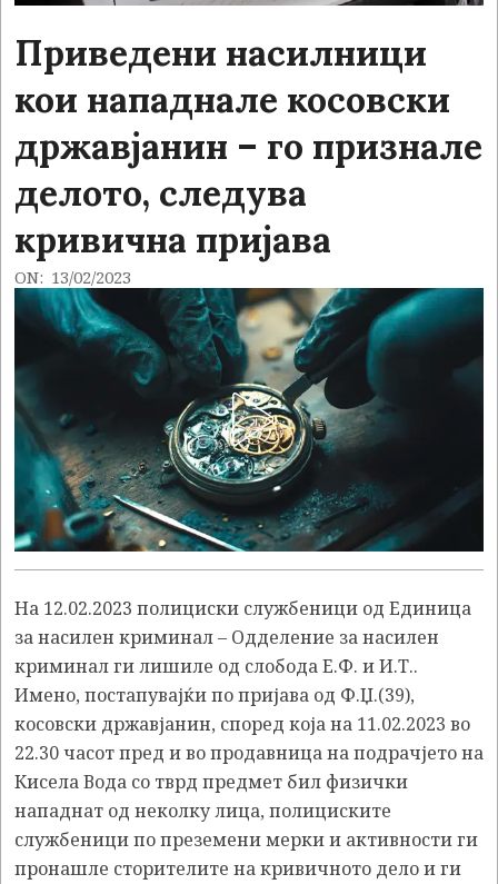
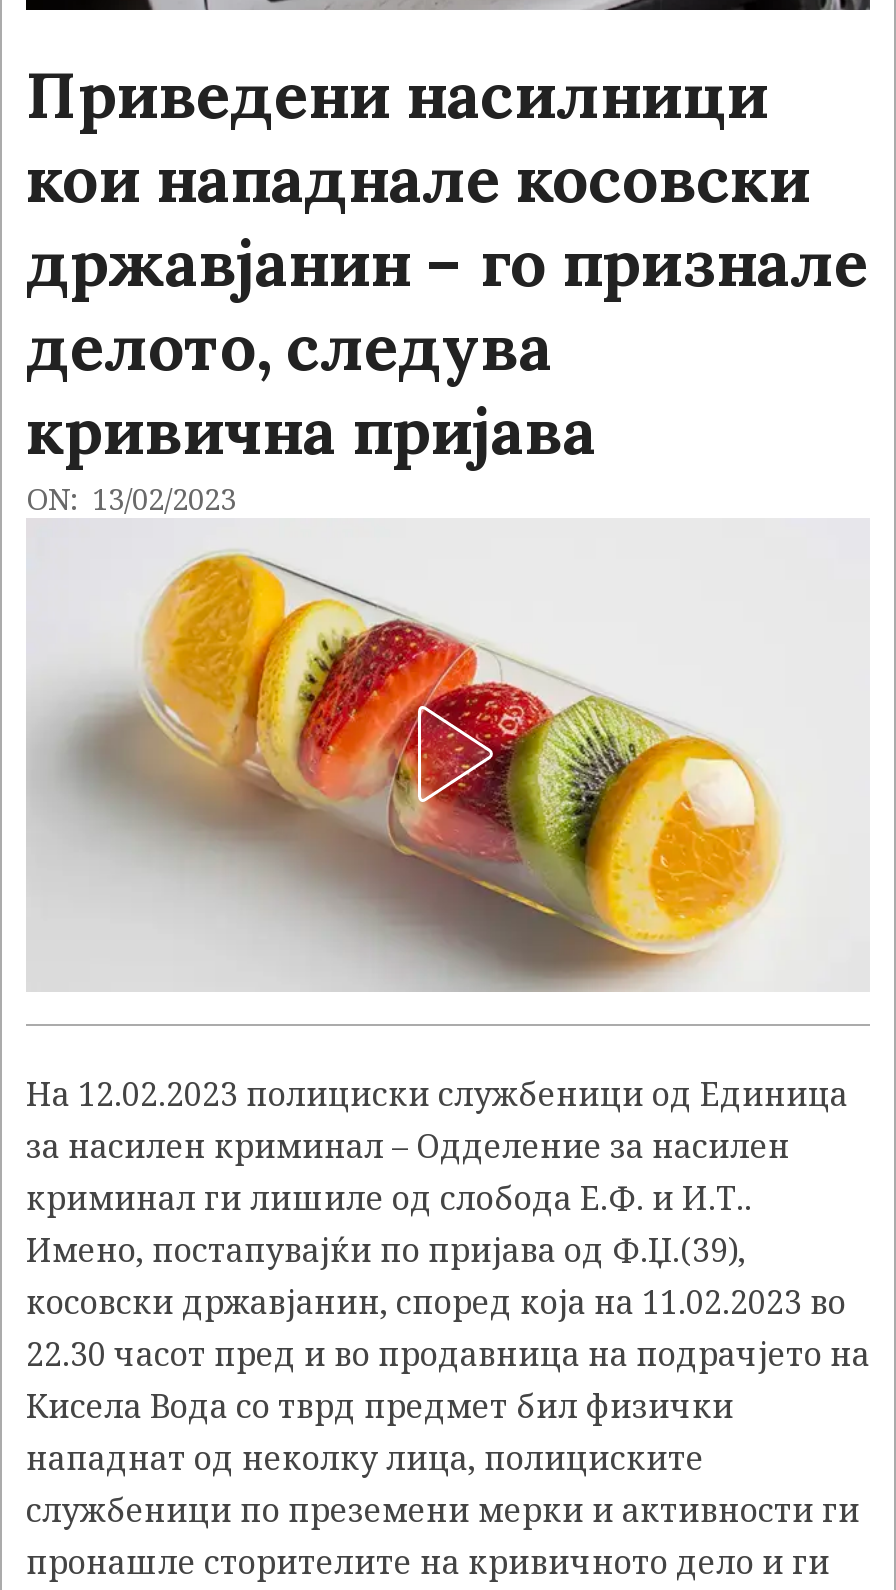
- [image]
+ [image]
